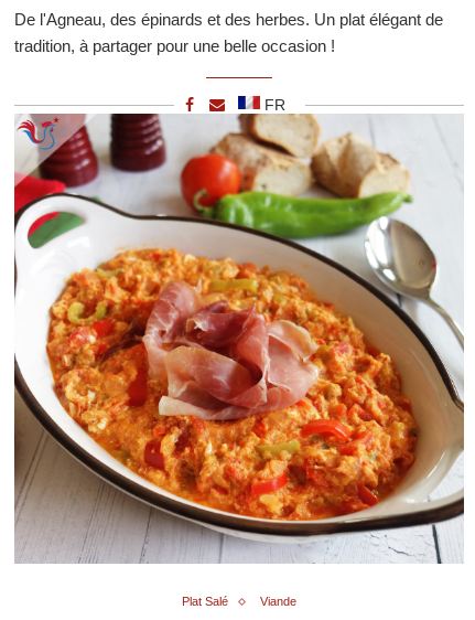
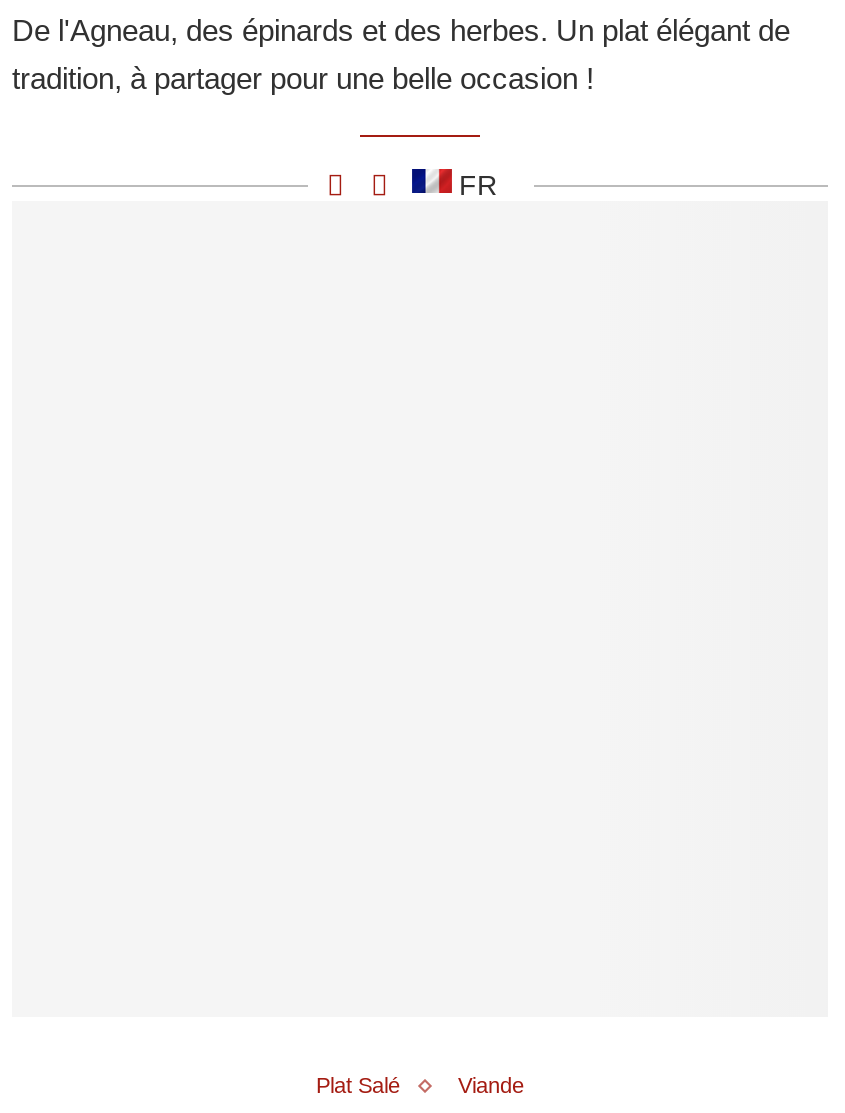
- [image]
